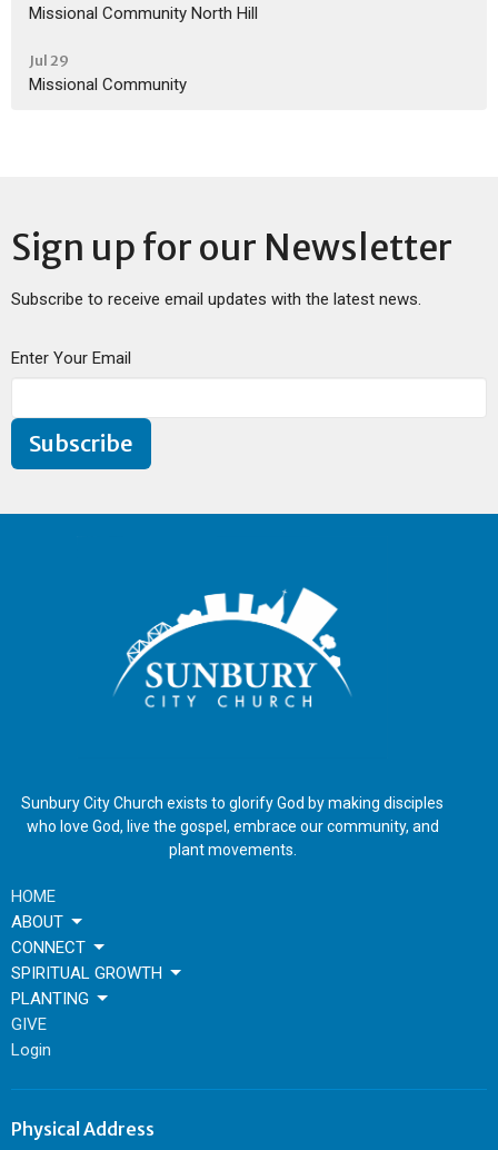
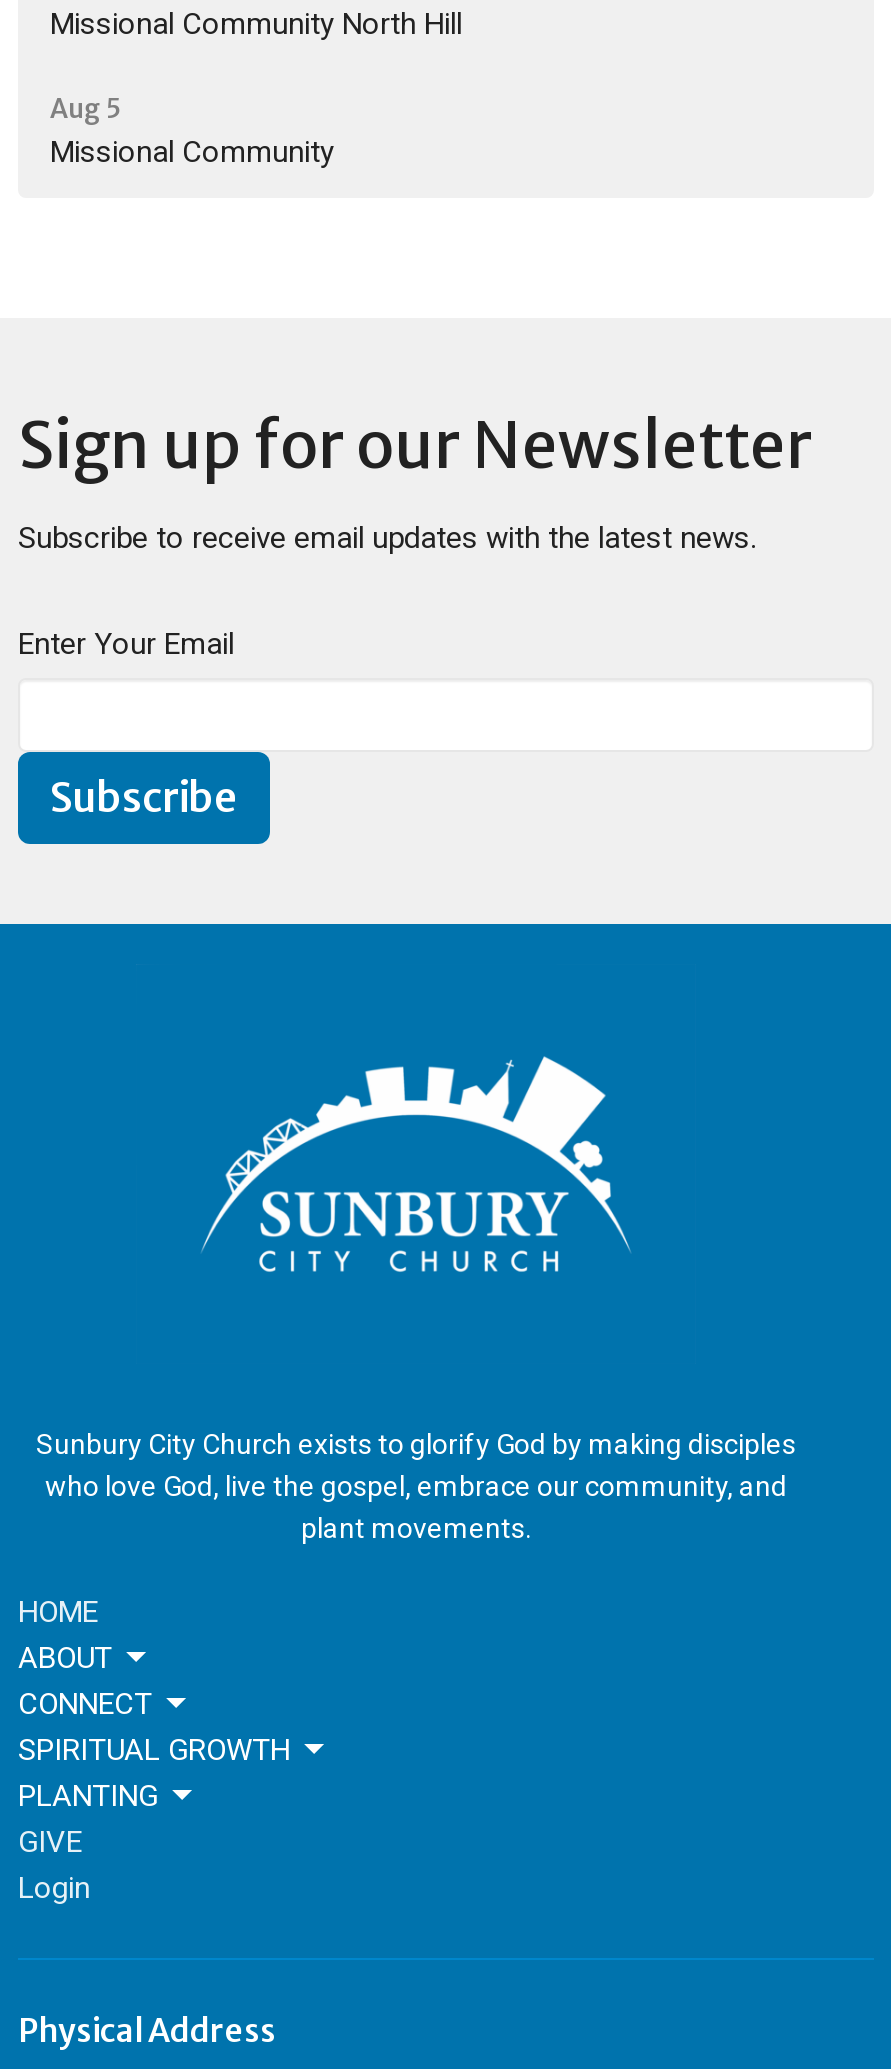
- Jul 29
+ Aug 5
